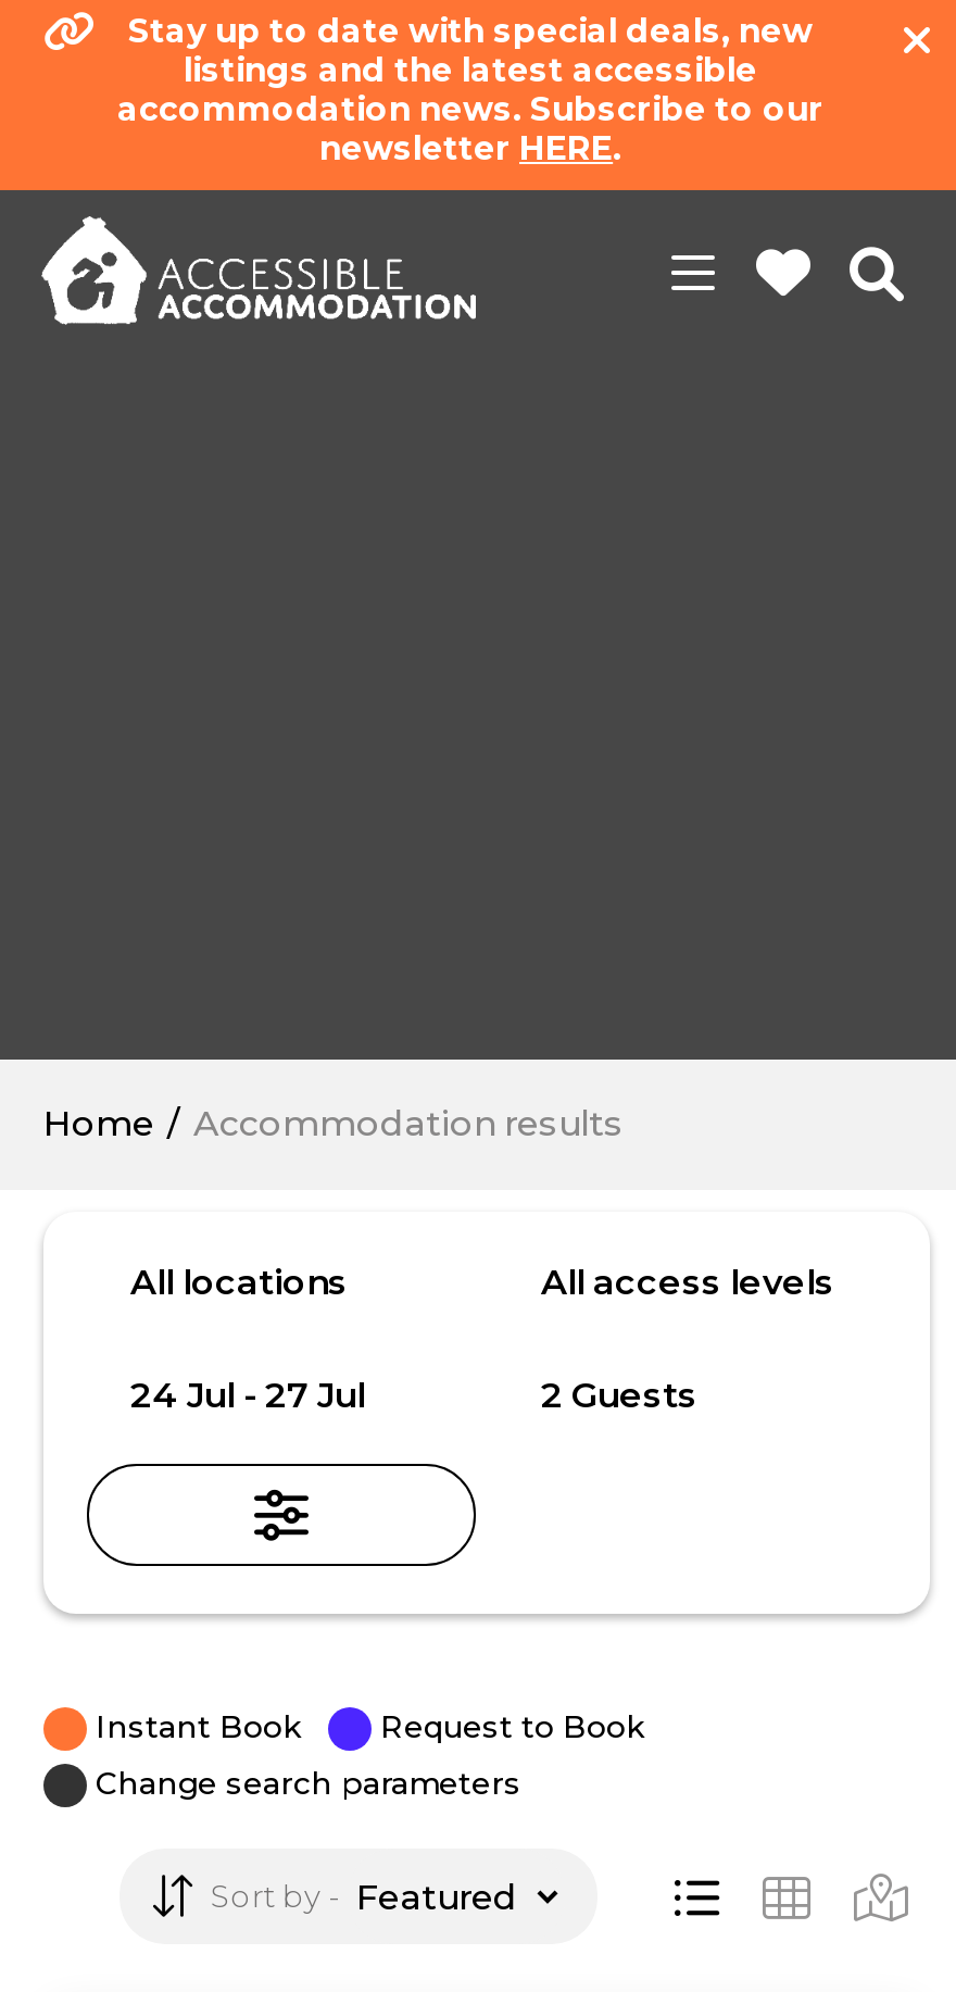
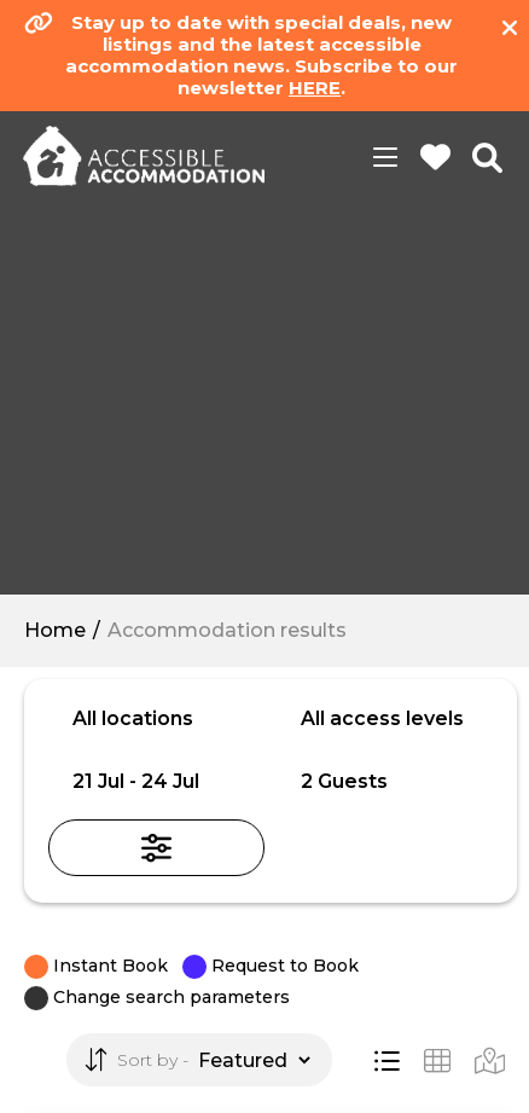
- 24 Jul - 27 Jul
+ 21 Jul - 24 Jul
